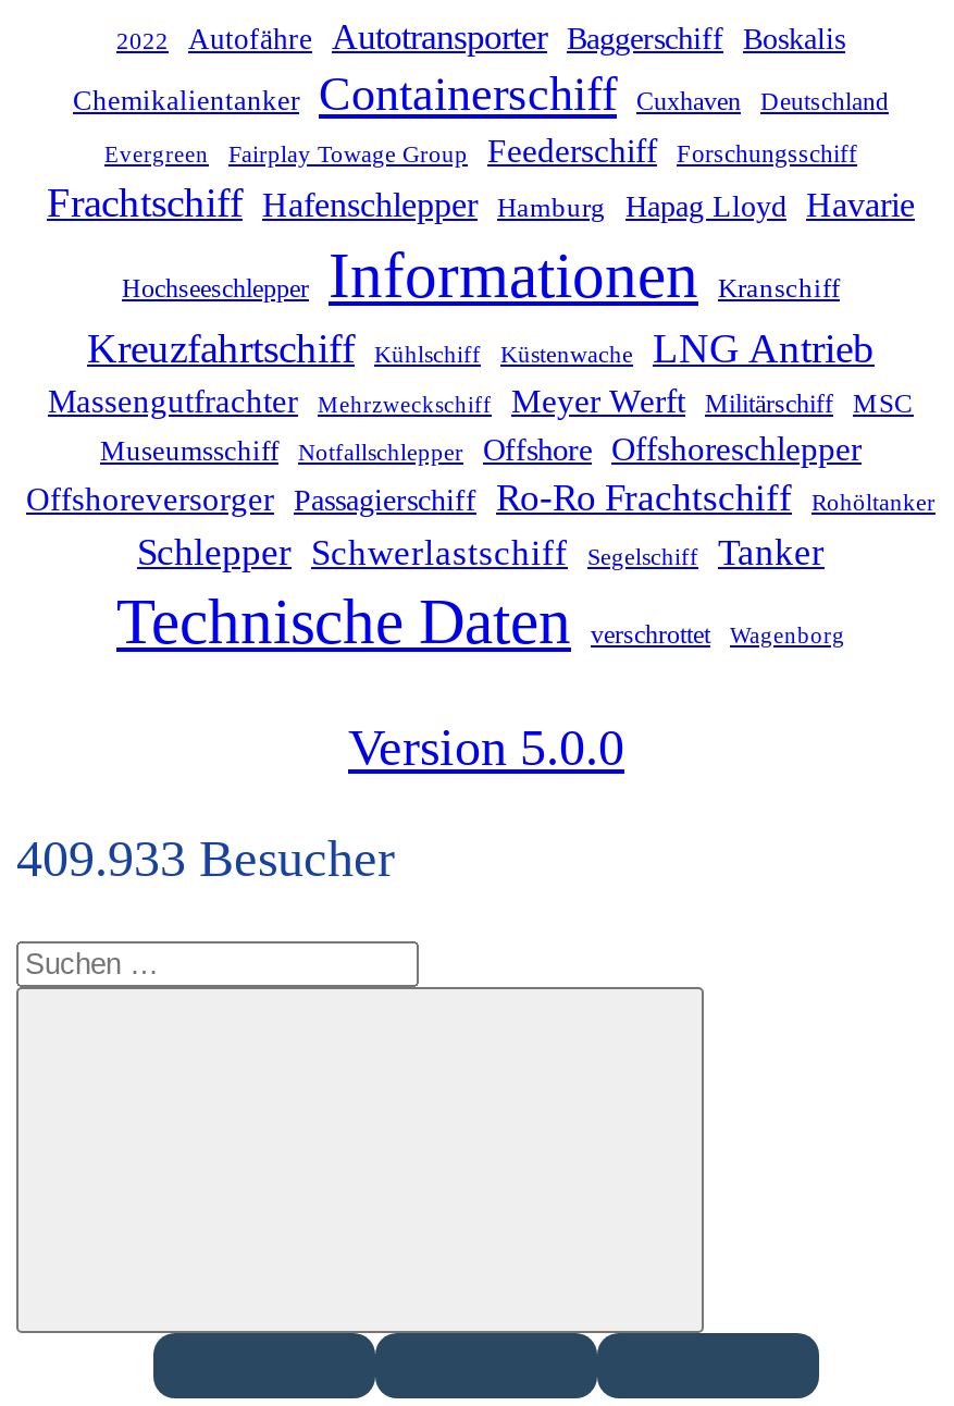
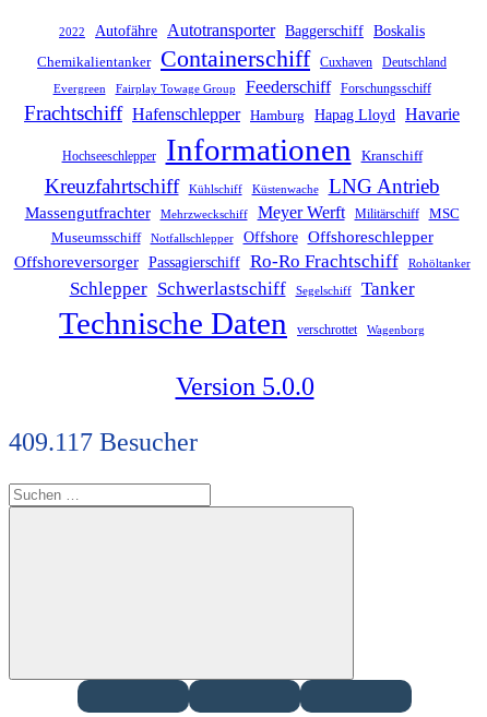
- 409.933 Besucher
+ 409.117 Besucher
